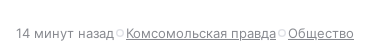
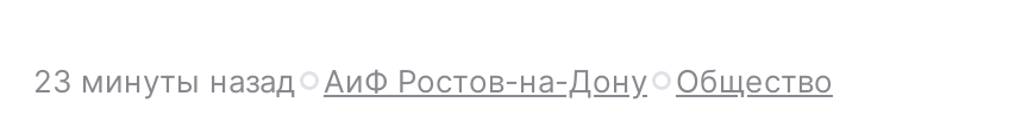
- 14 минут назад
- Комсомольская правда
+ 23 минуты назад
+ АиФ Ростов-на-Дону
